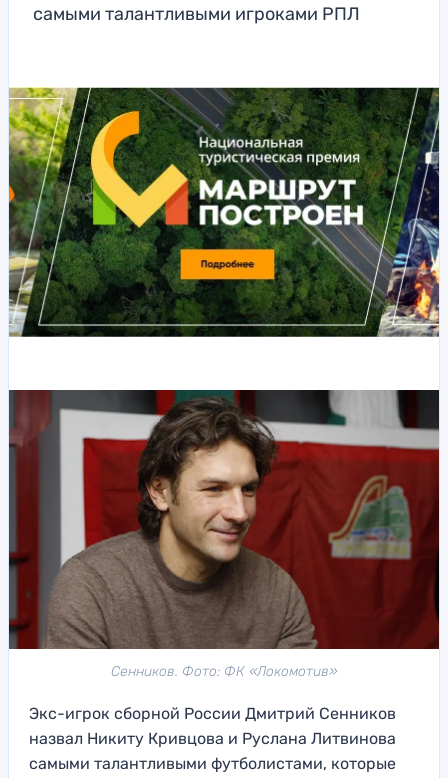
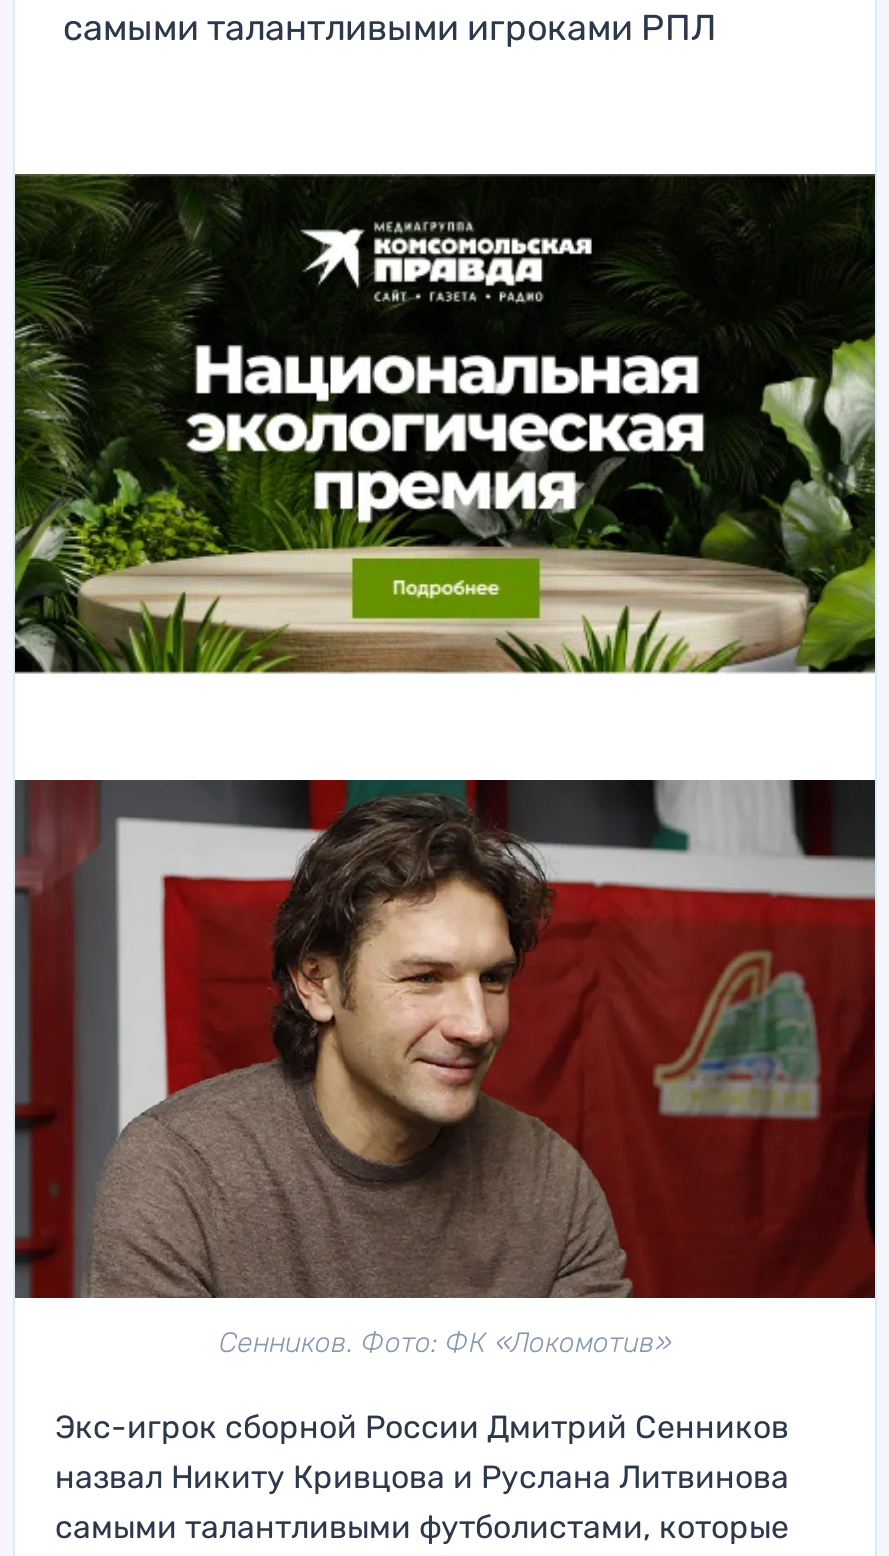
- [image]
+ [image]
